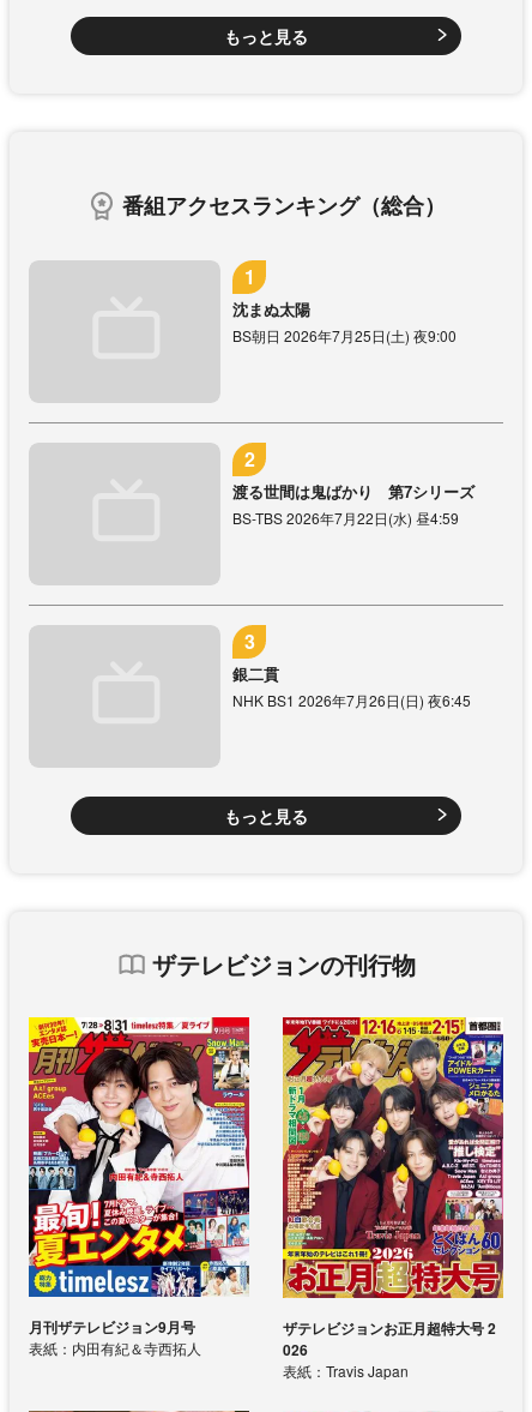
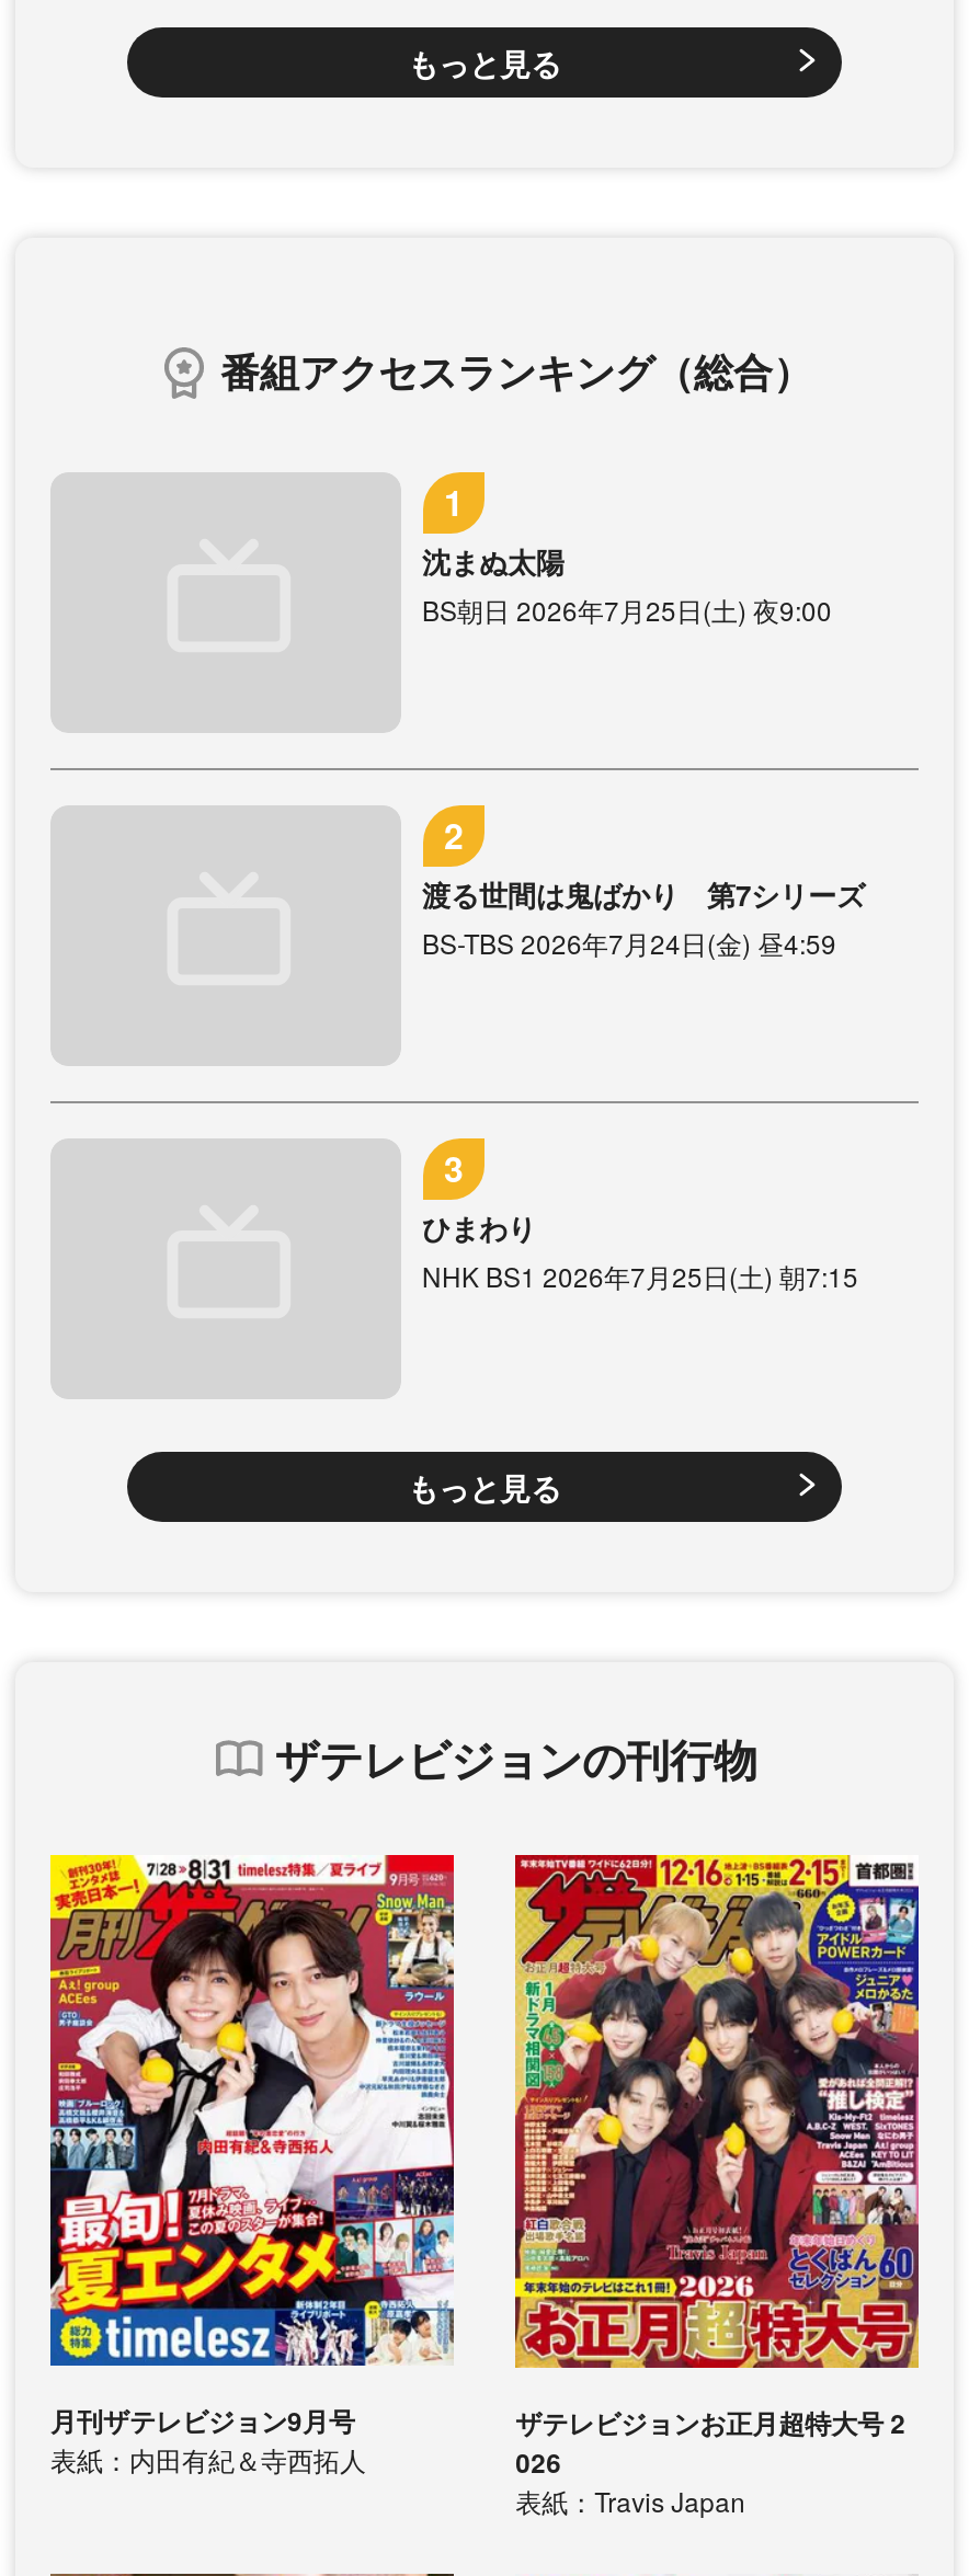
- BS-TBS 2026年7月22日(水) 昼4:59
+ BS-TBS 2026年7月24日(金) 昼4:59

- 銀二貫
- NHK BS1 2026年7月26日(日) 夜6:45
+ ひまわり
+ NHK BS1 2026年7月25日(土) 朝7:15
